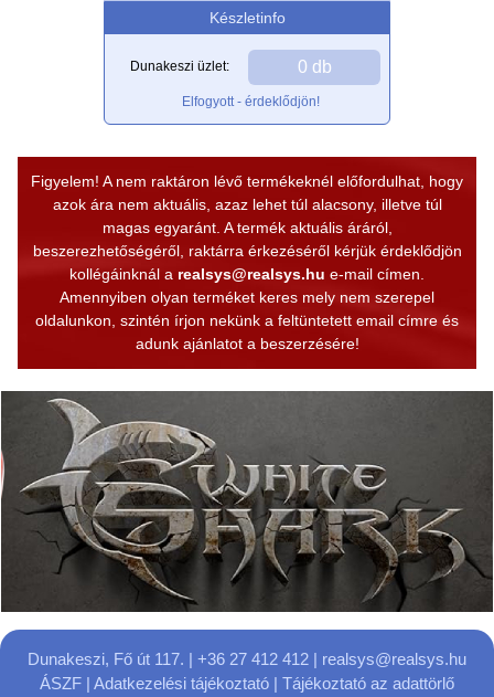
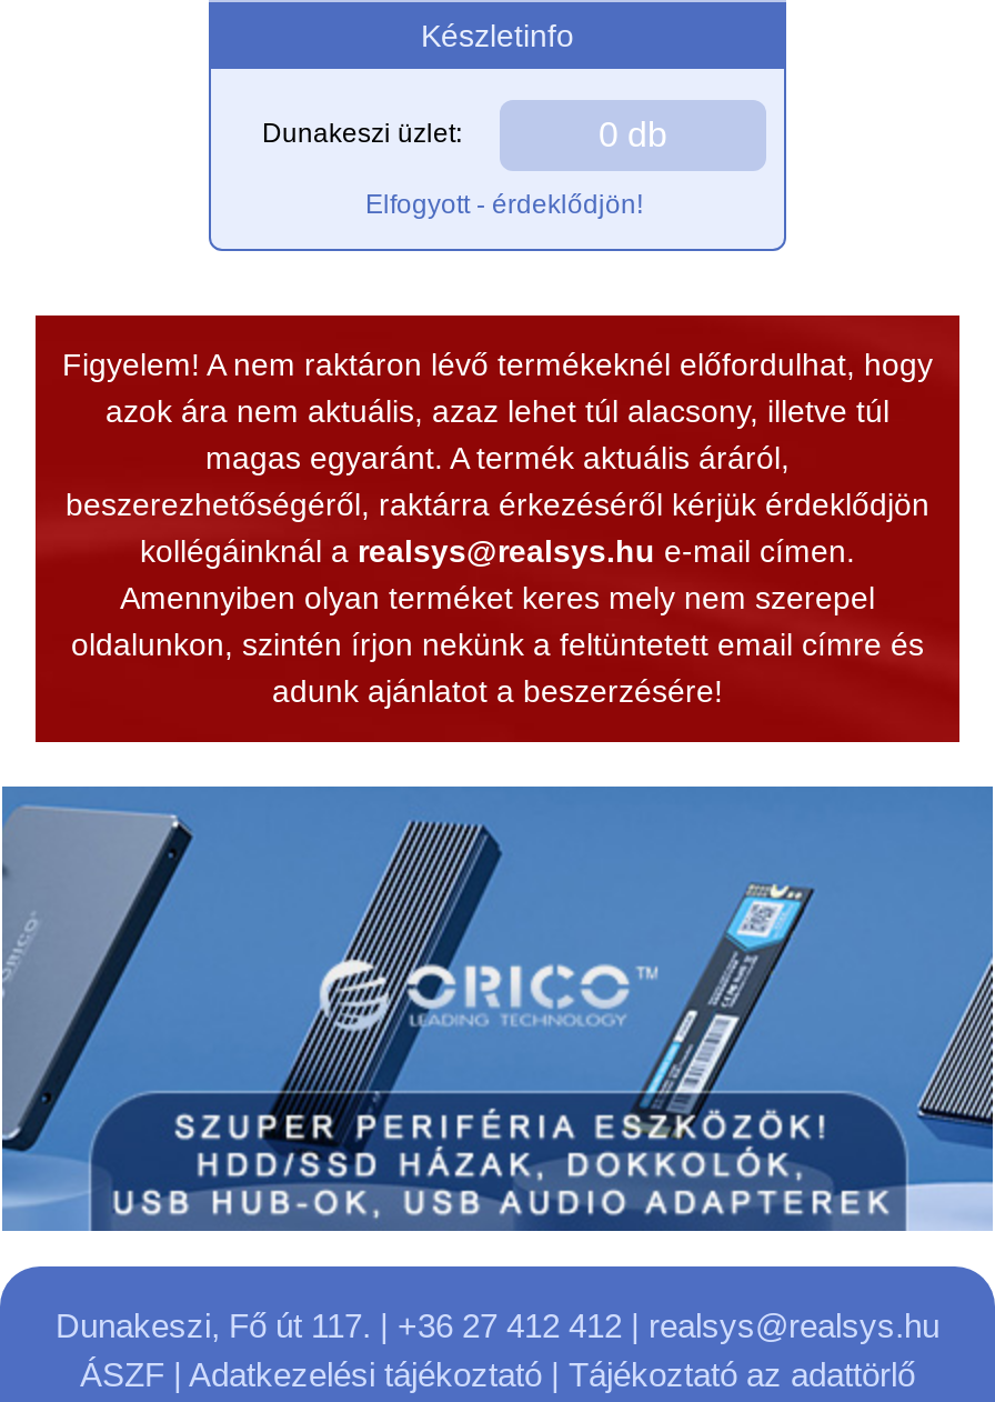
- [image]
+ [image]
